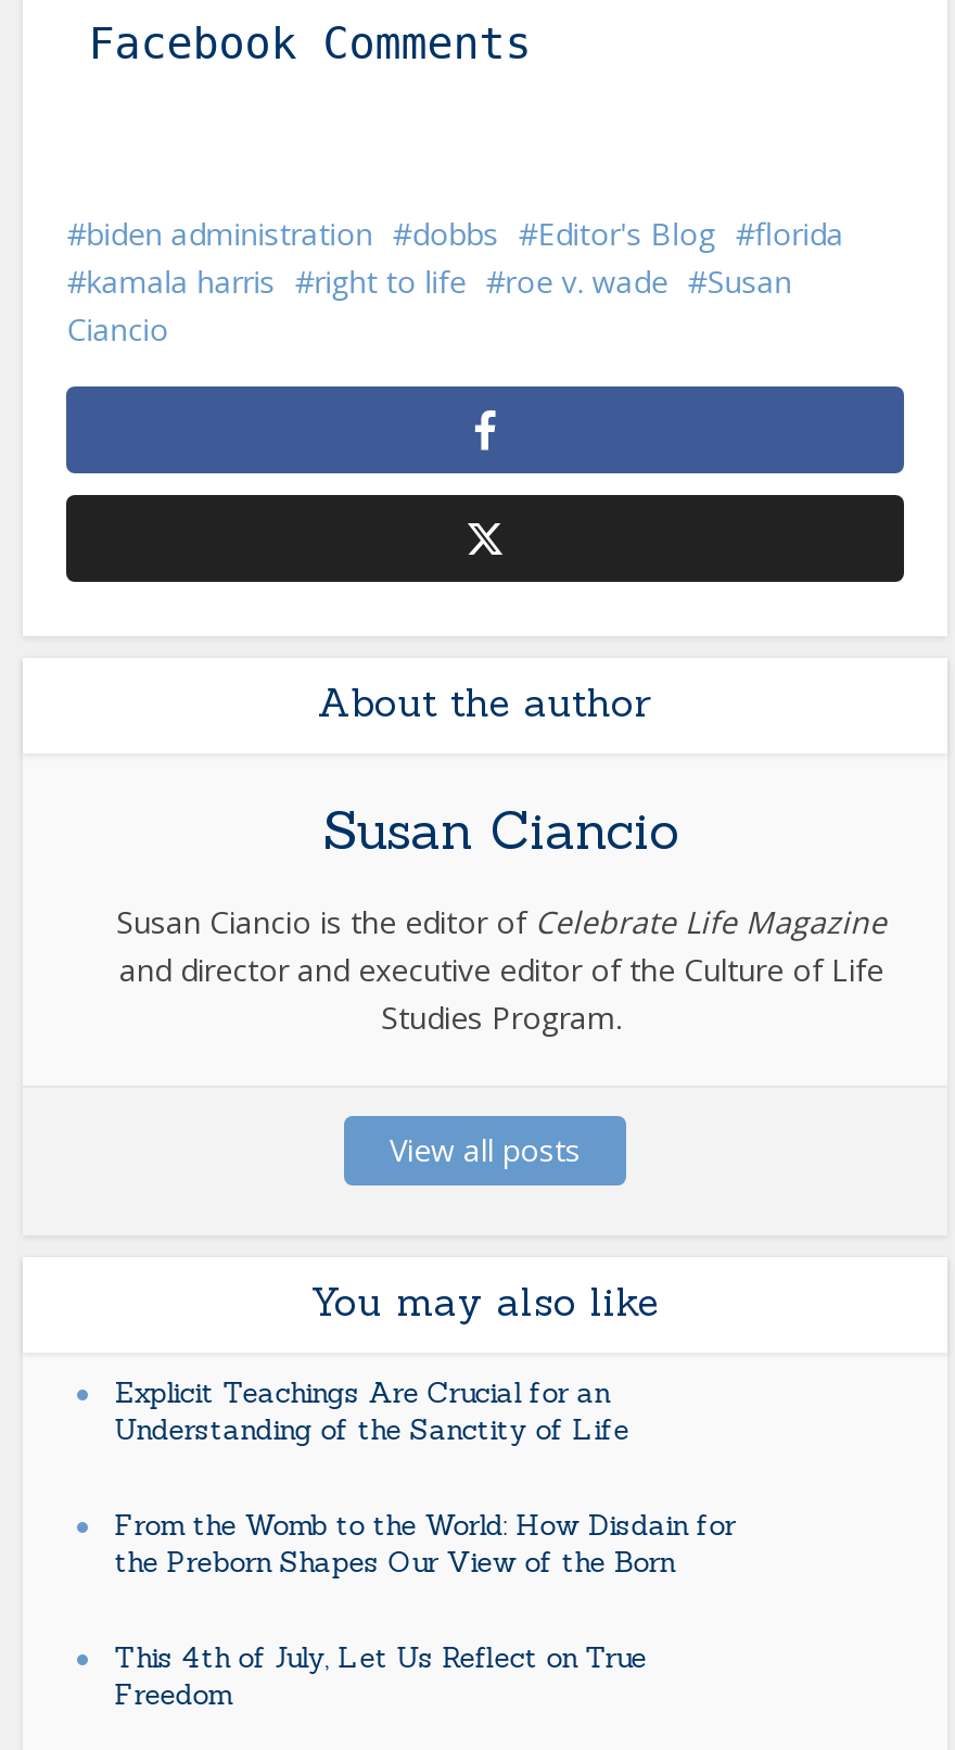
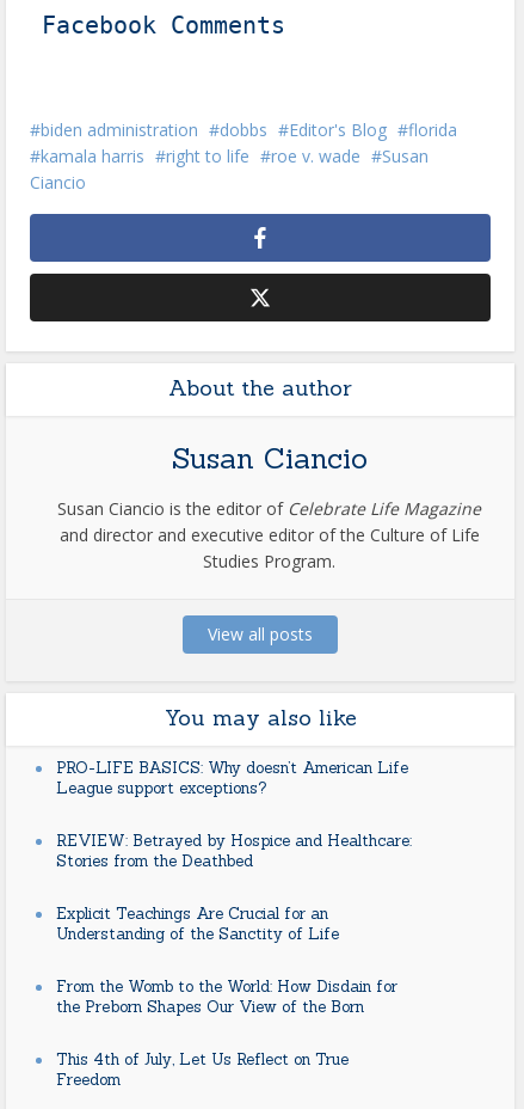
+ PRO-LIFE BASICS: Why doesn’t American Life
+ League support exceptions?
+ REVIEW: Betrayed by Hospice and Healthcare:
+ Stories from the Deathbed
